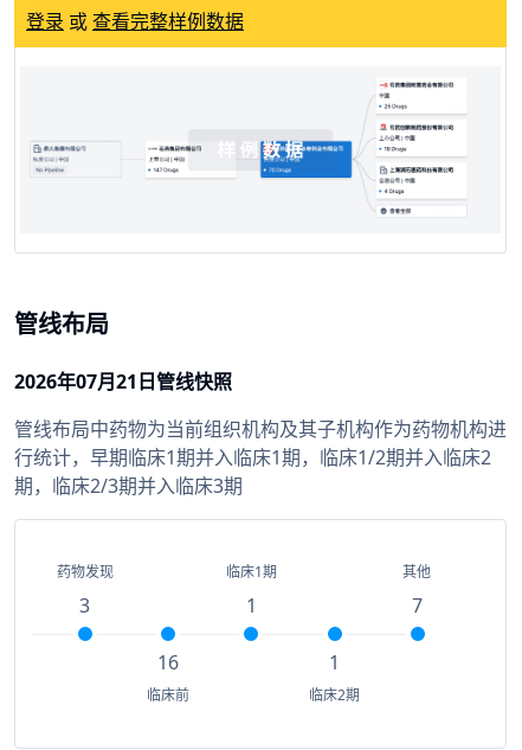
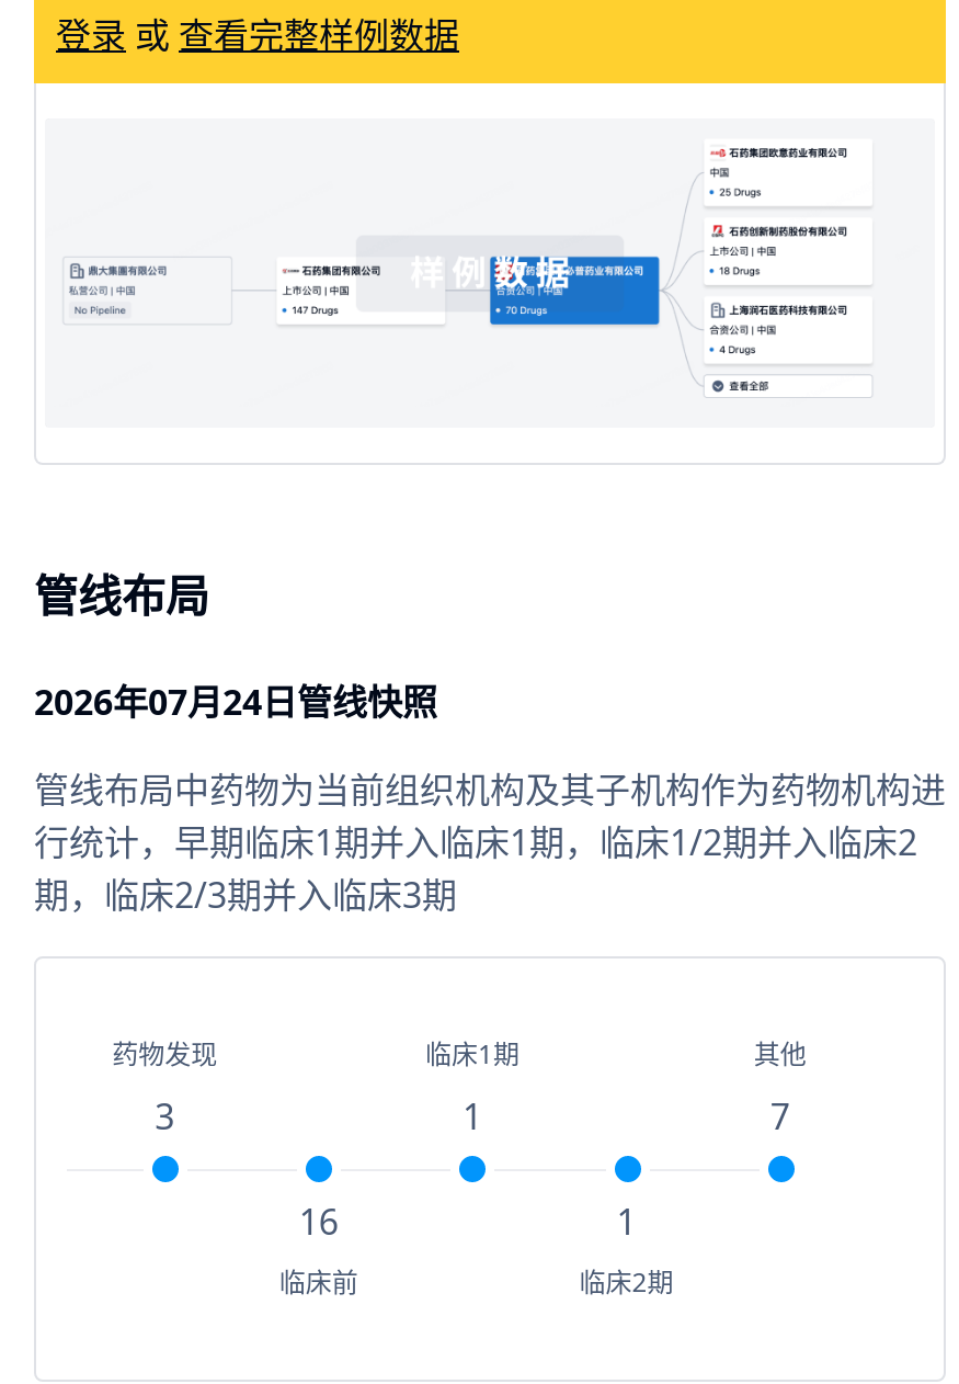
- 2026年07月21日管线快照
+ 2026年07月24日管线快照
